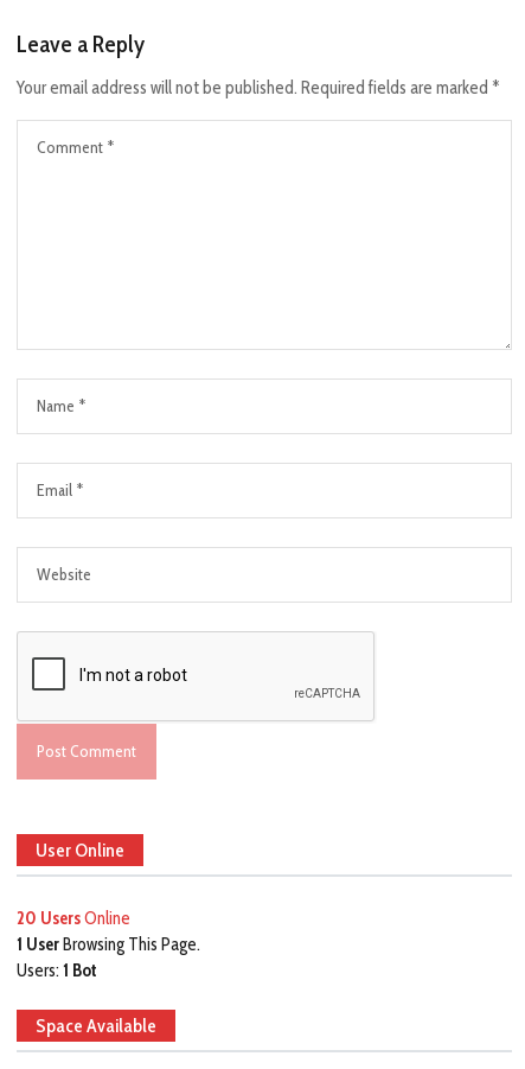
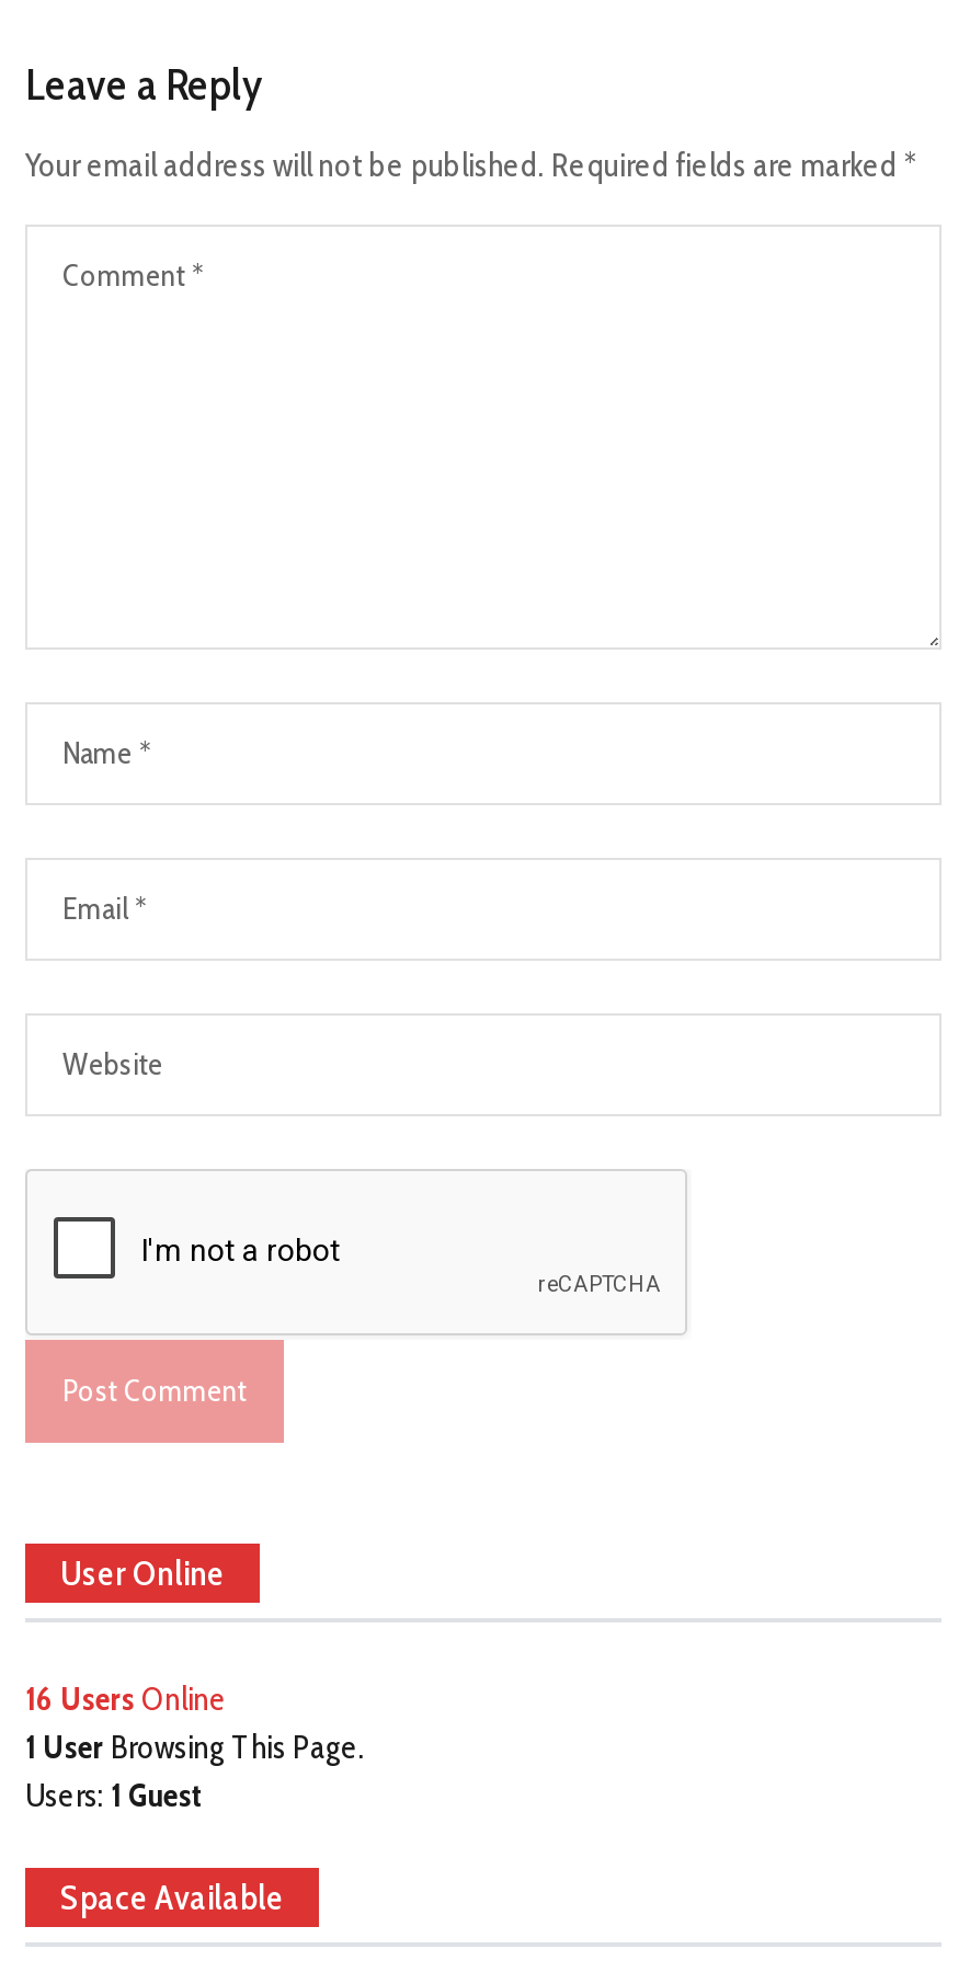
- 20 Users Online
+ 16 Users Online

- Users: 1 Bot
+ Users: 1 Guest
